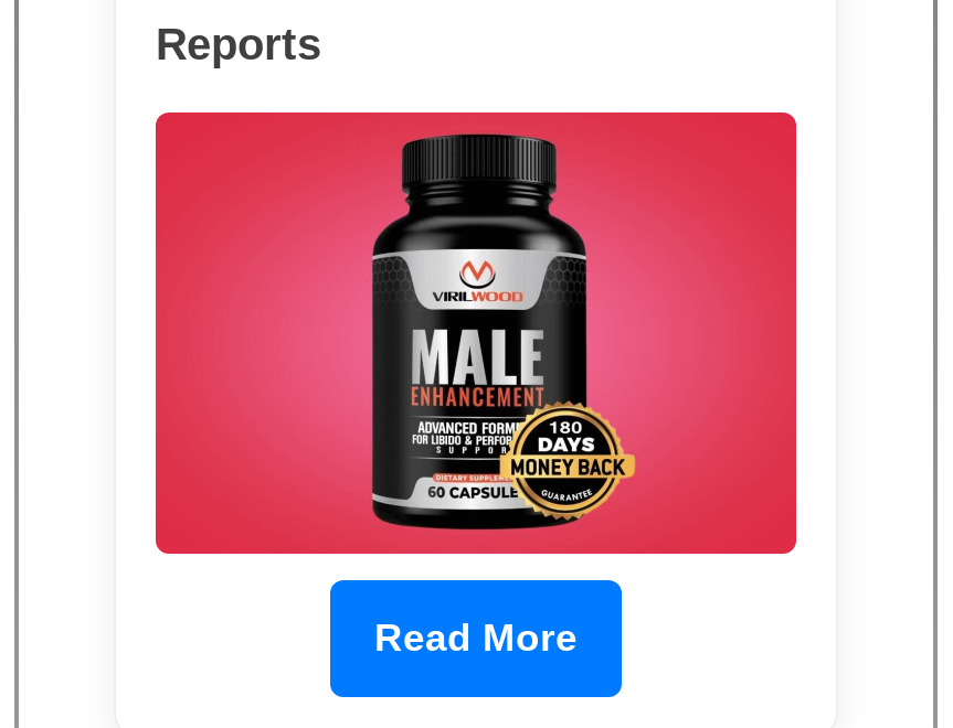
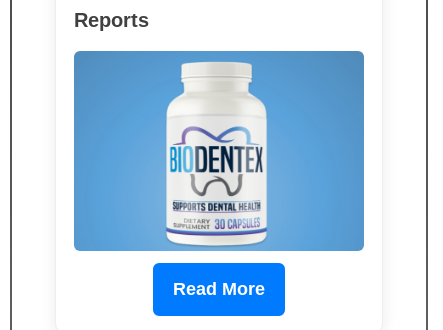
- [image]
+ [image]
